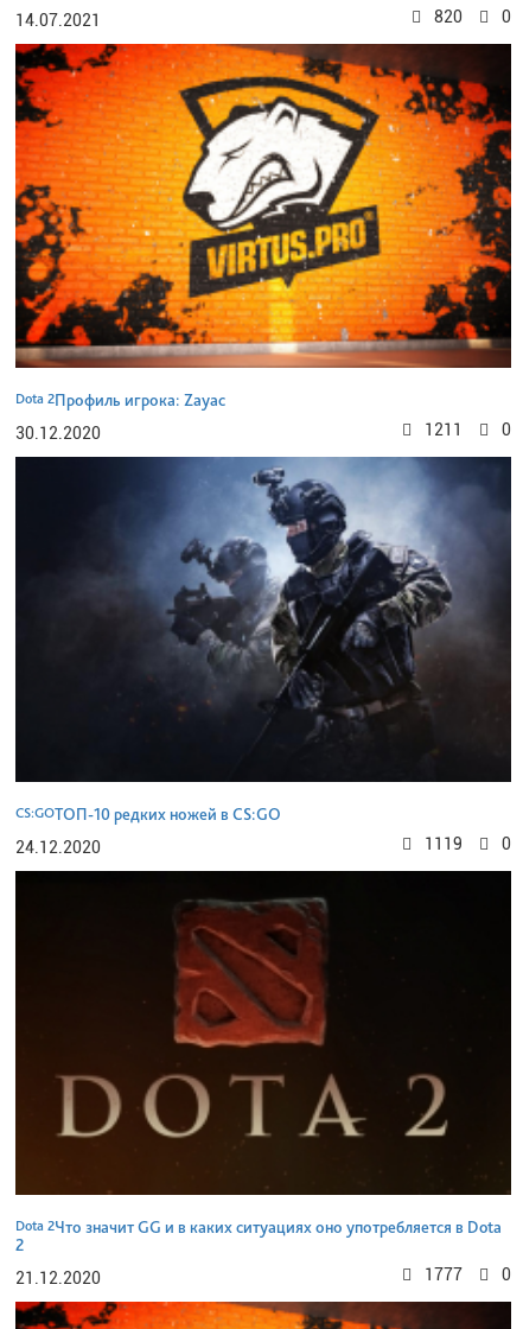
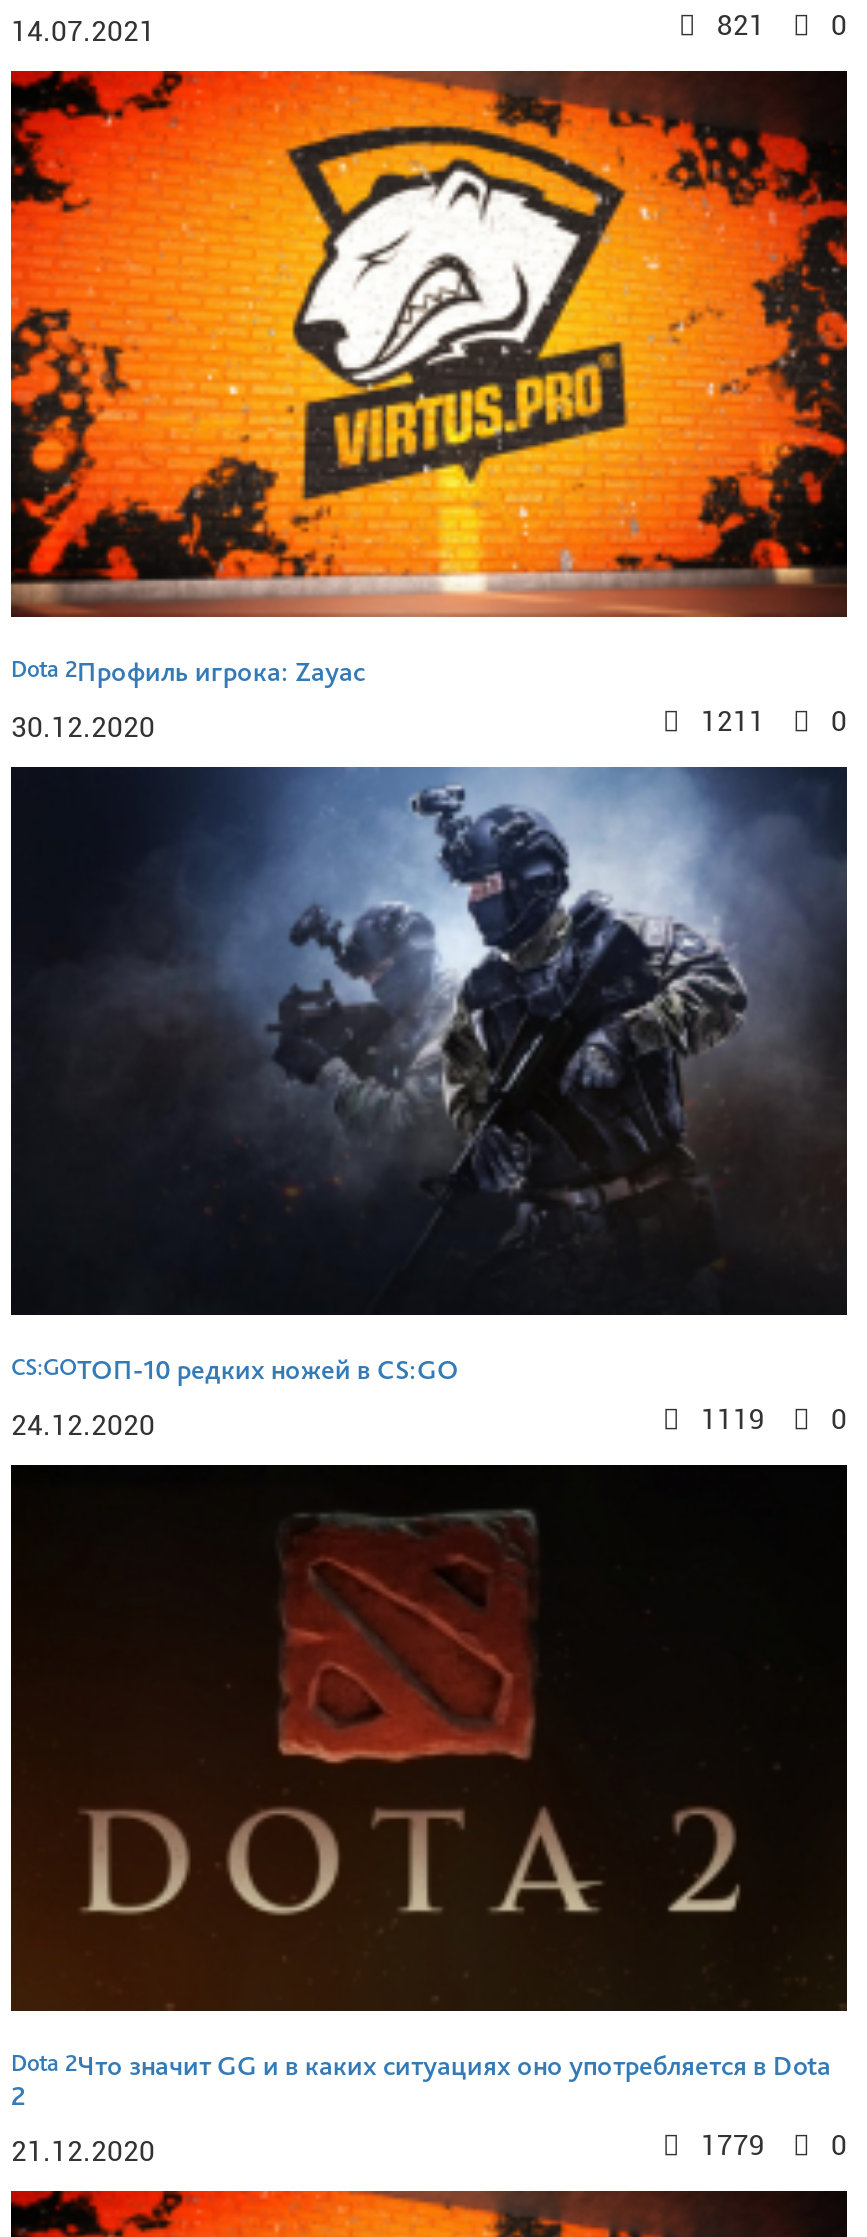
- 820
+ 821

- 1777
+ 1779
